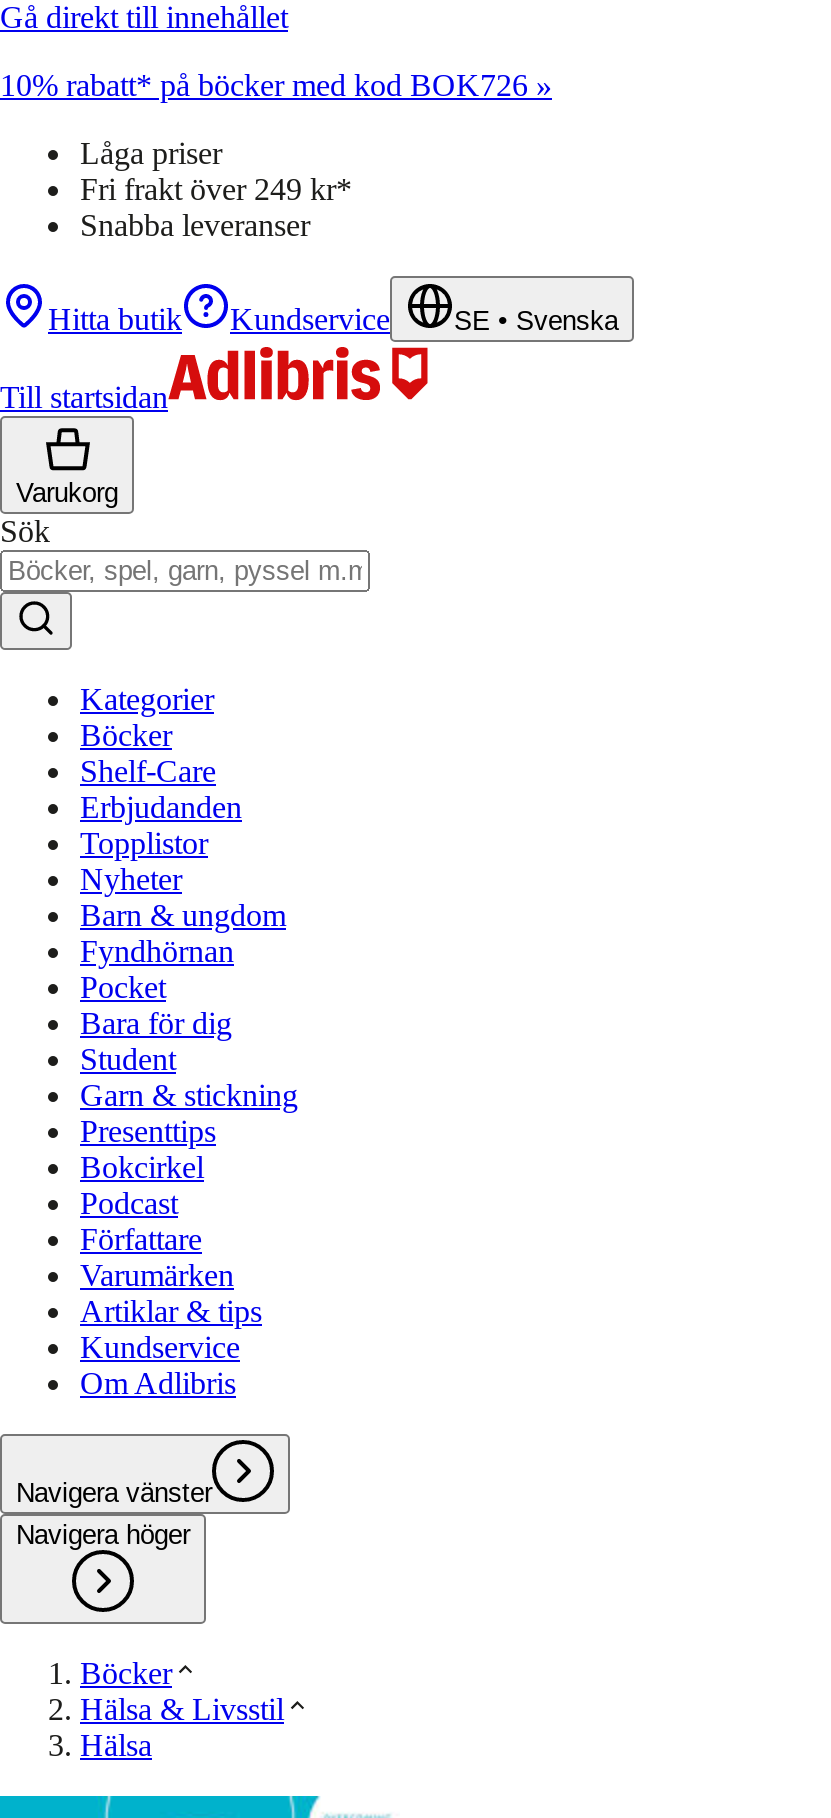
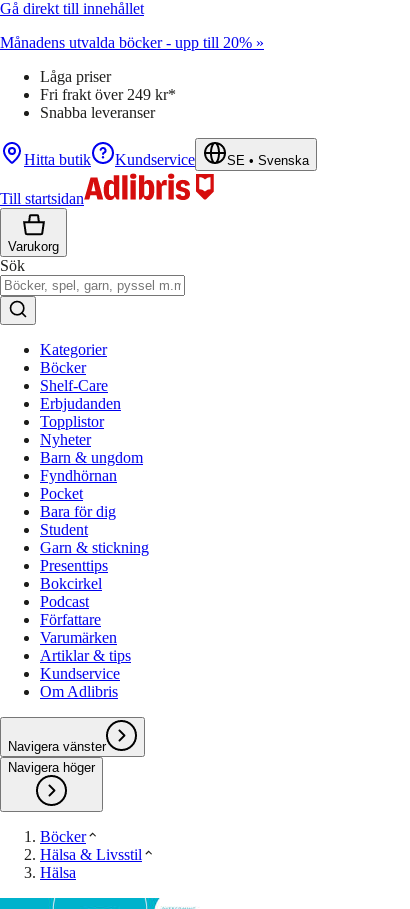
- 10% rabatt* på böcker med kod BOK726 »
+ Månadens utvalda böcker - upp till 20% »
